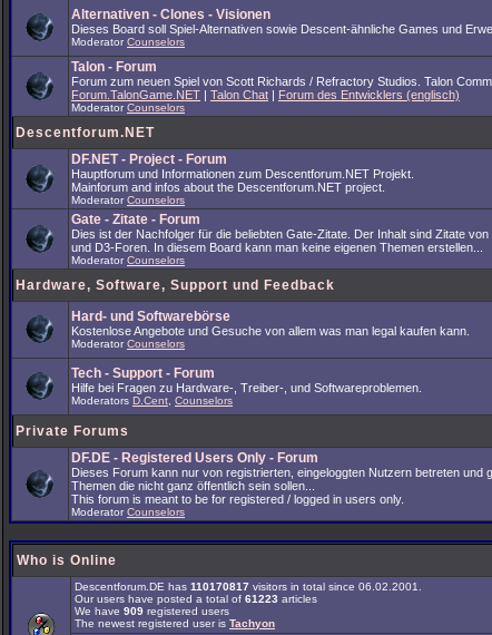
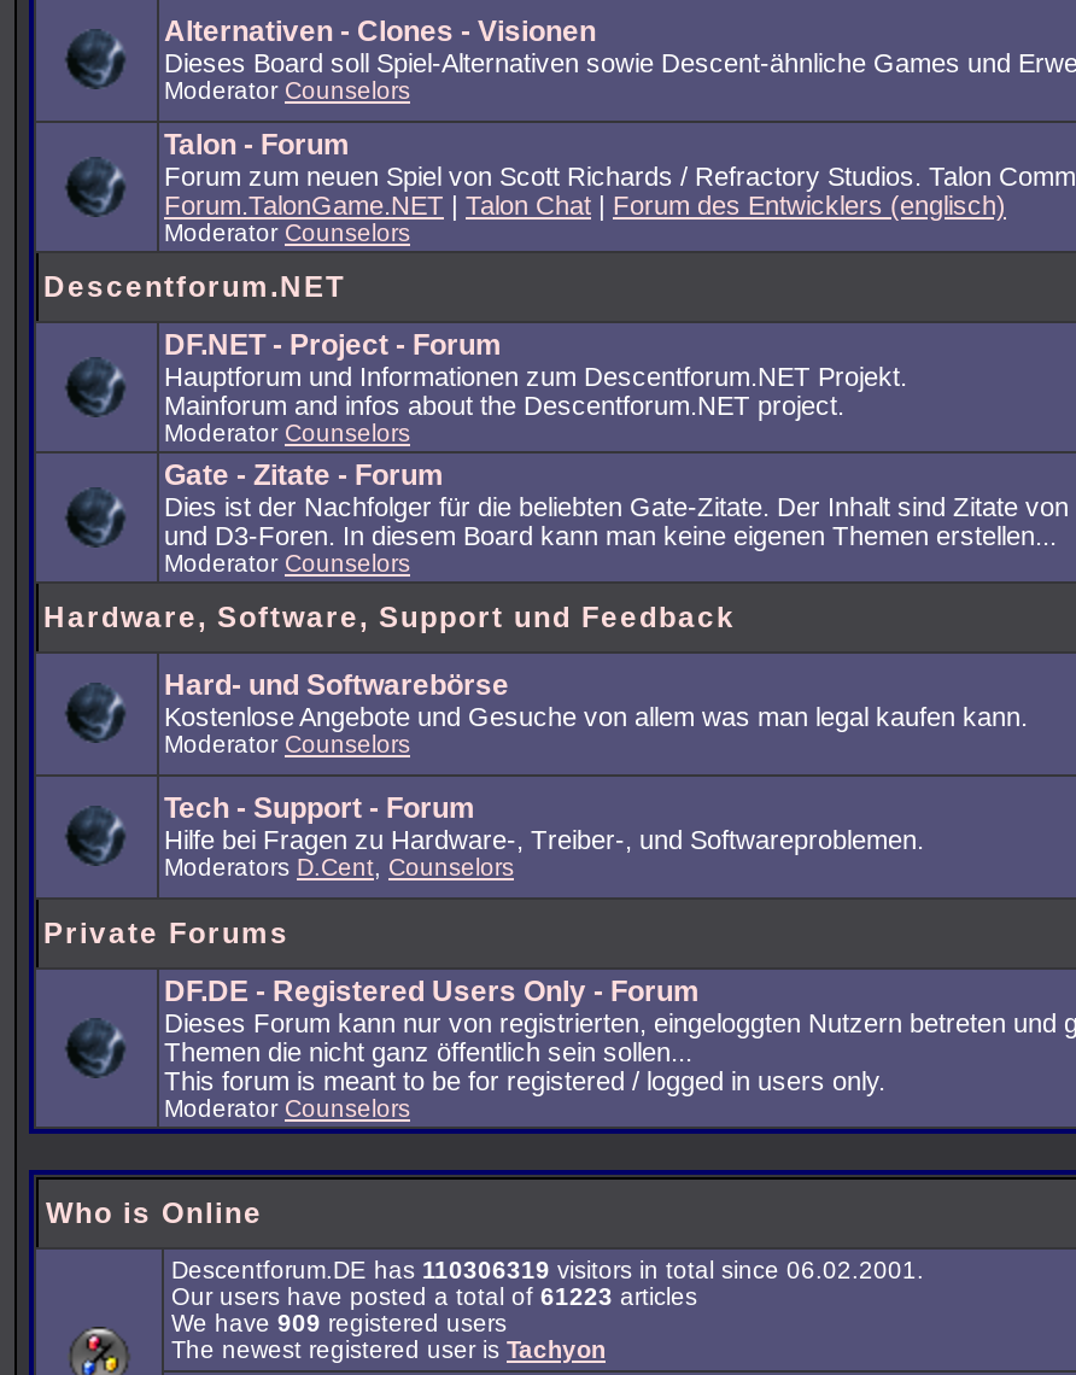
- Descentforum.DE has 110170817 visitors in total since 06.02.2001.
+ Descentforum.DE has 110306319 visitors in total since 06.02.2001.
